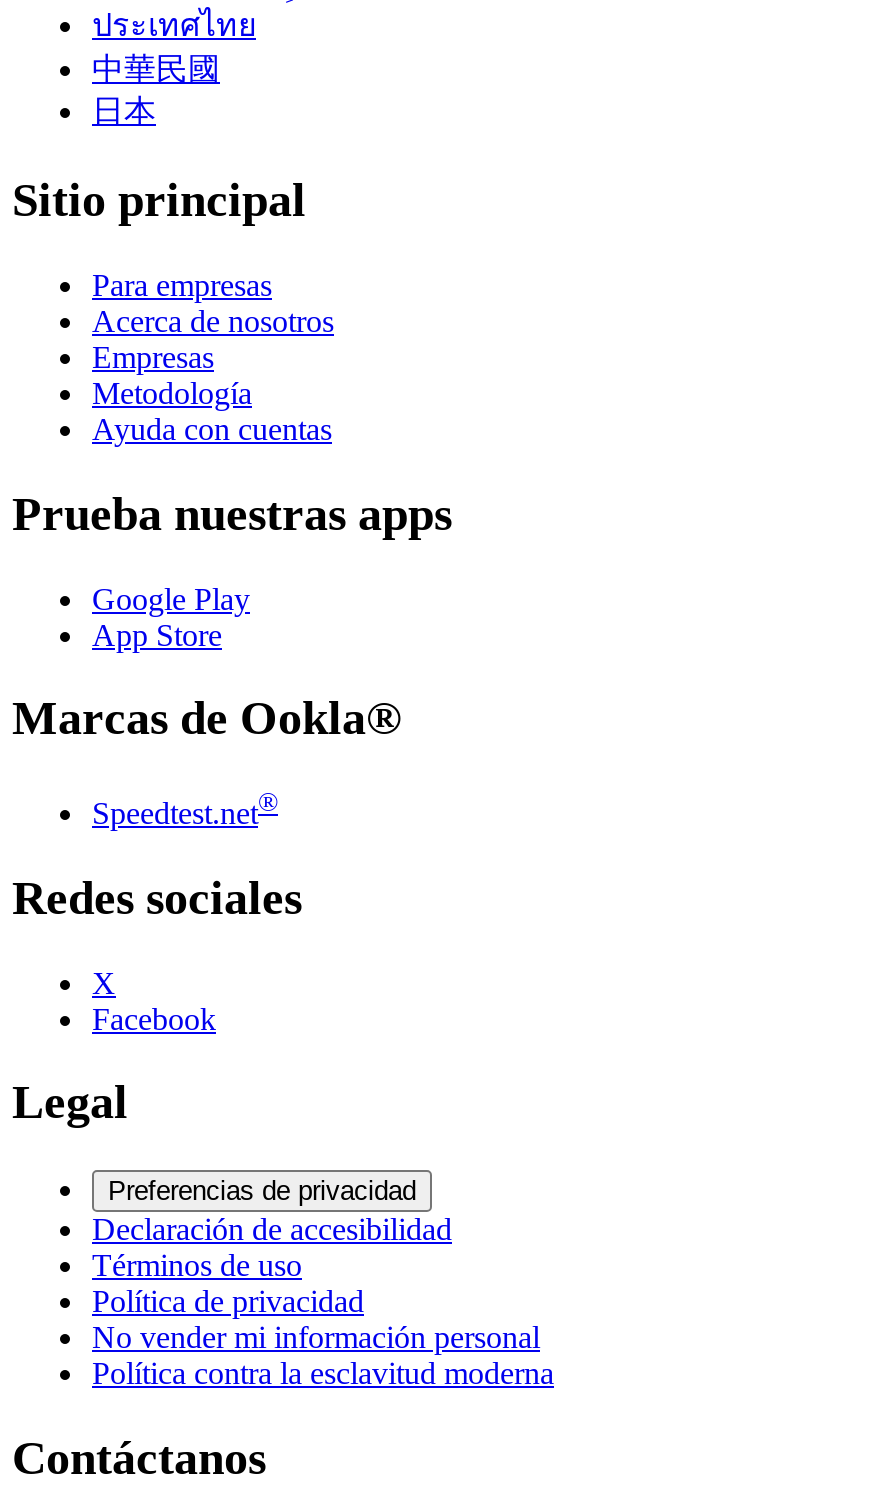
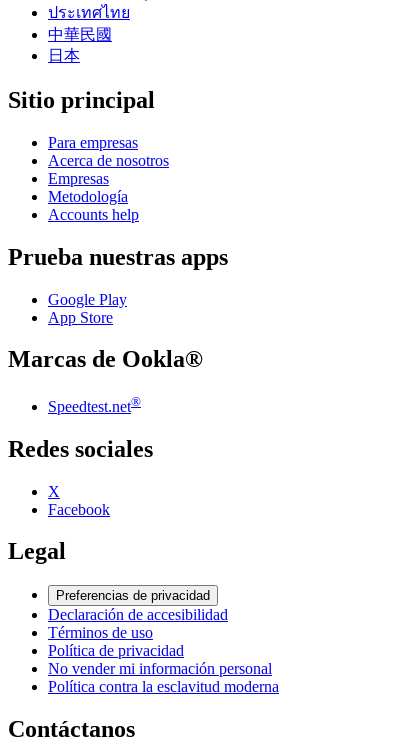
- Ayuda con cuentas
+ Accounts help
